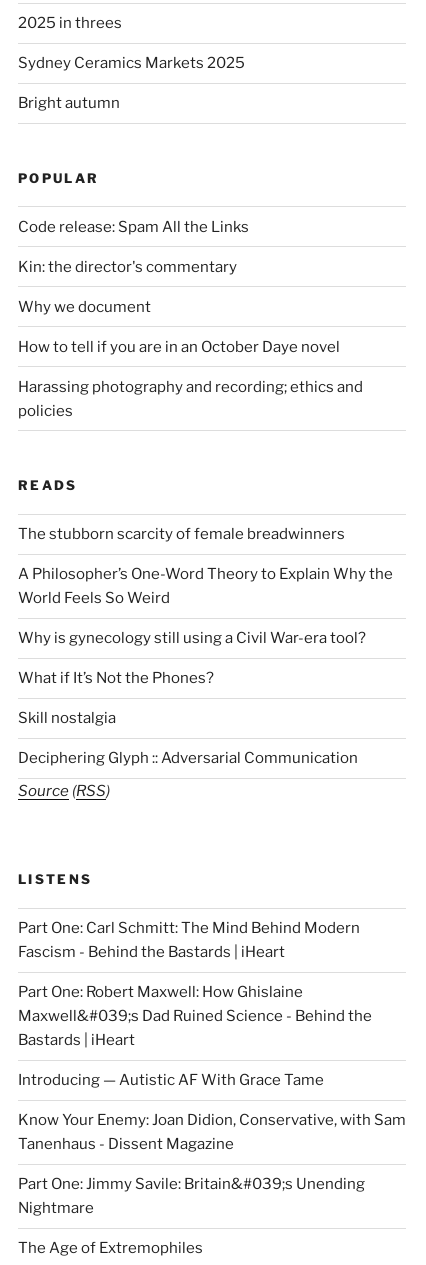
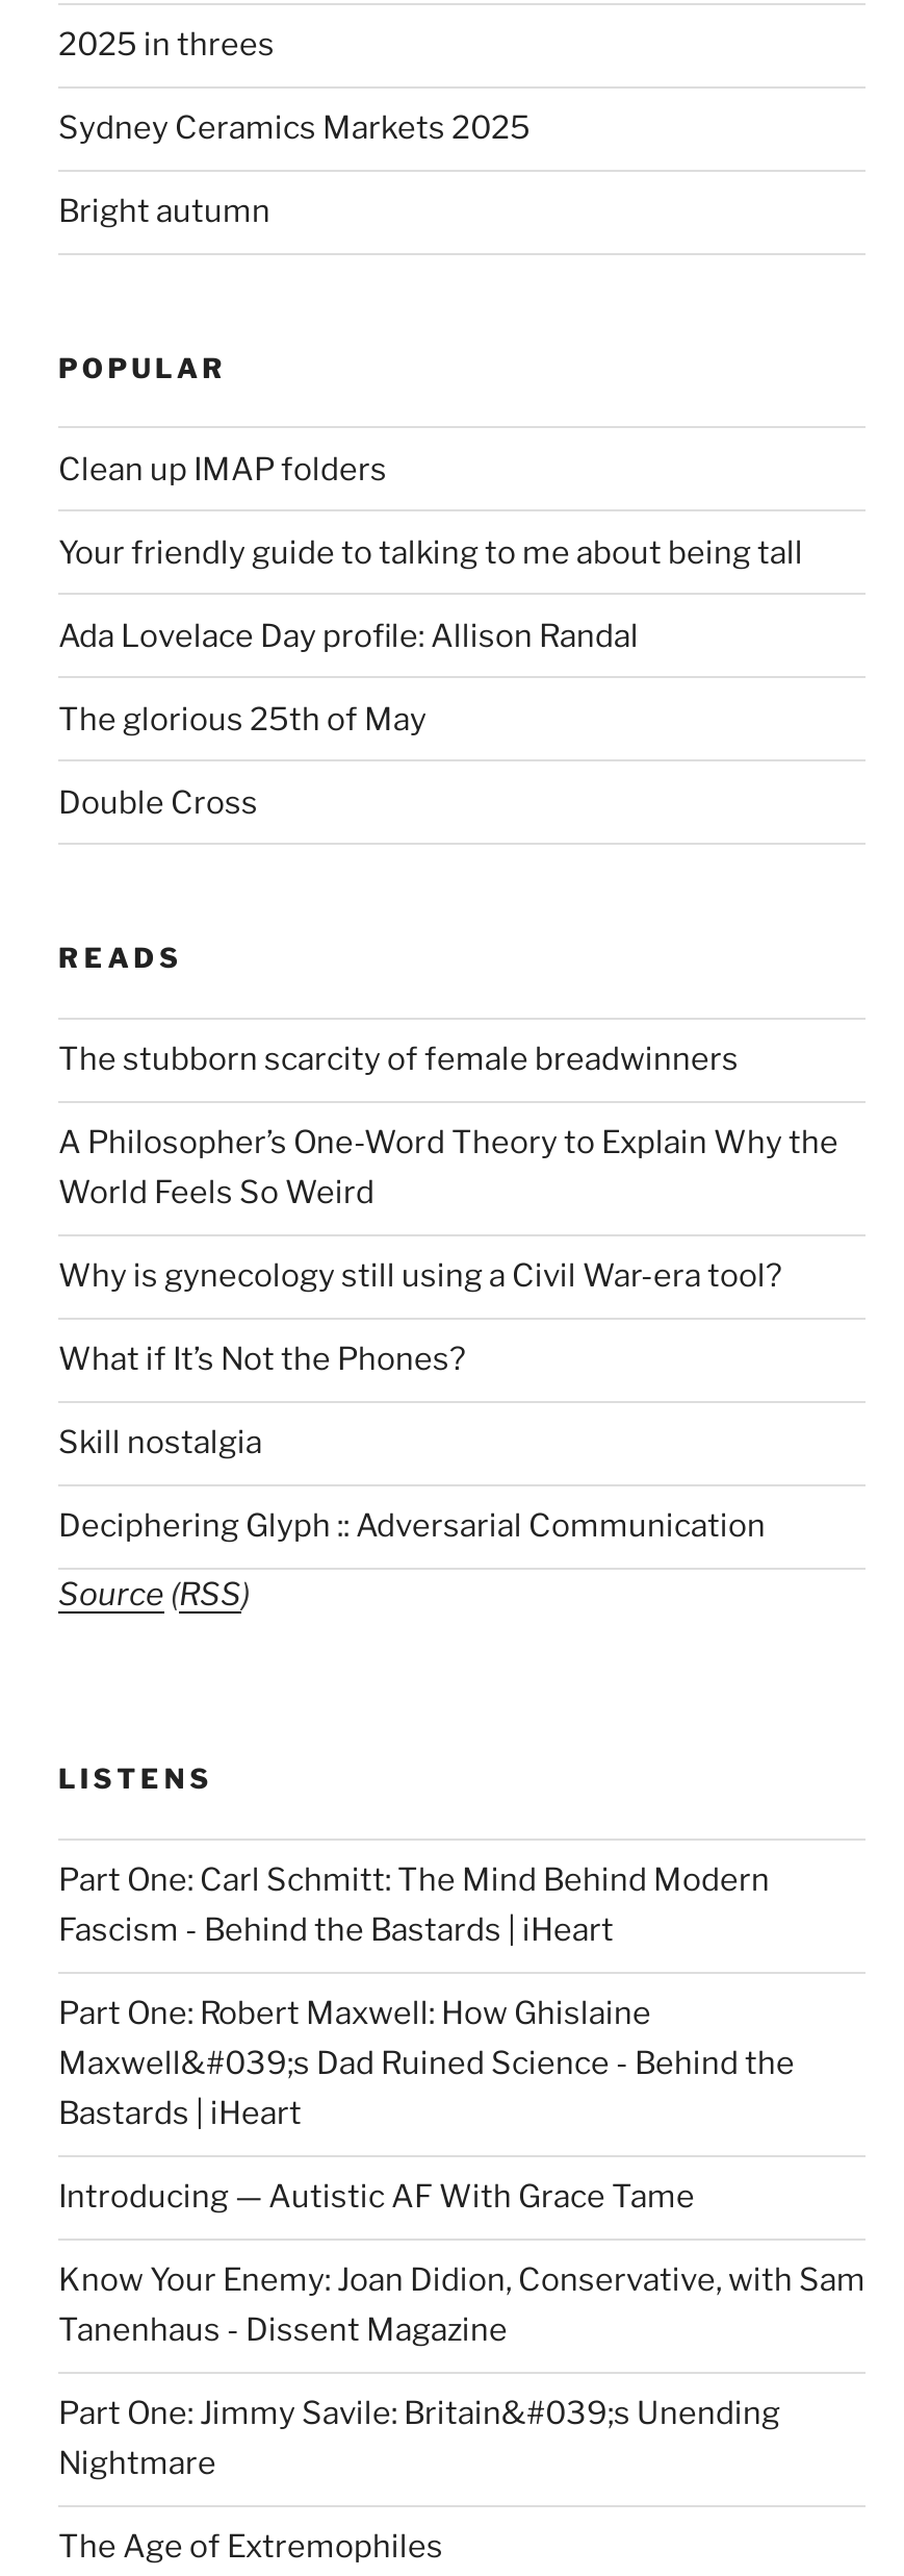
- Code release: Spam All the Links
+ Clean up IMAP folders

- Kin: the director's commentary
+ Your friendly guide to talking to me about being tall

- Why we document
+ Ada Lovelace Day profile: Allison Randal

- How to tell if you are in an October Daye novel
+ The glorious 25th of May

- Harassing photography and recording; ethics and
- policies
+ Double Cross
